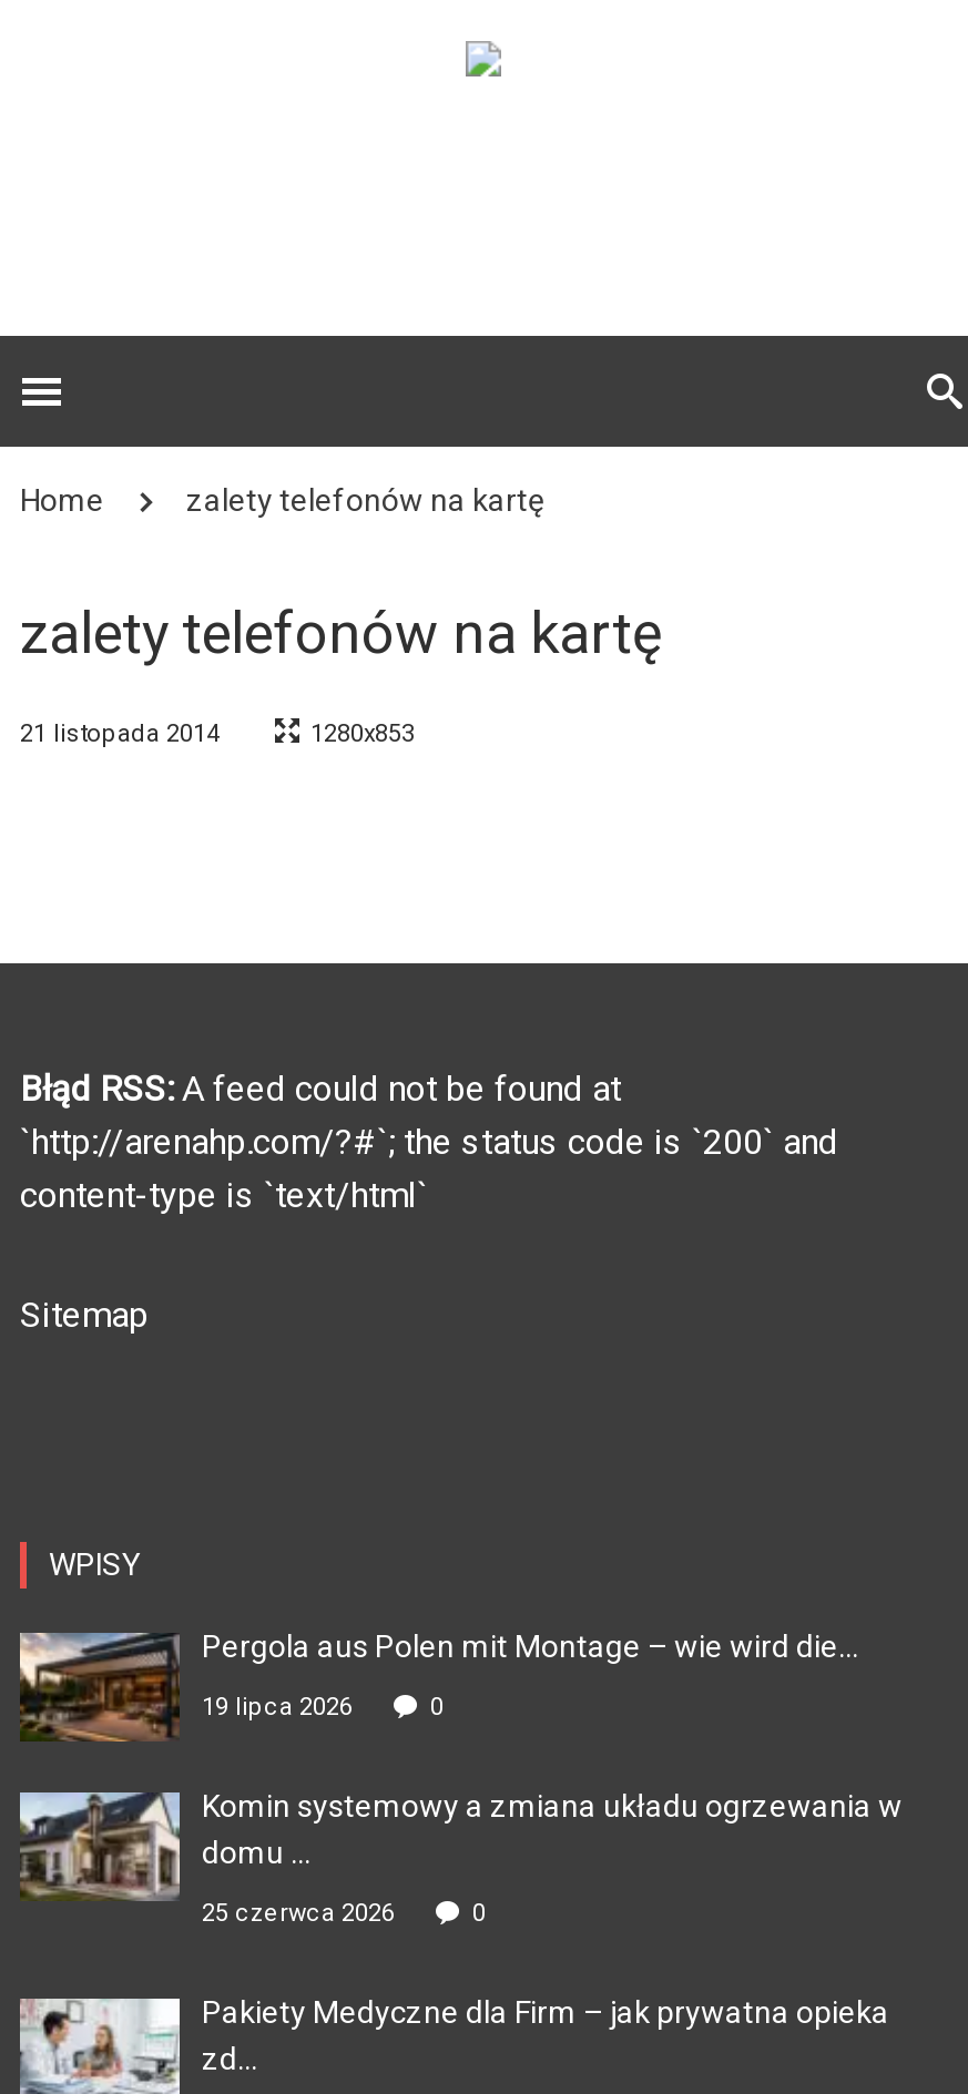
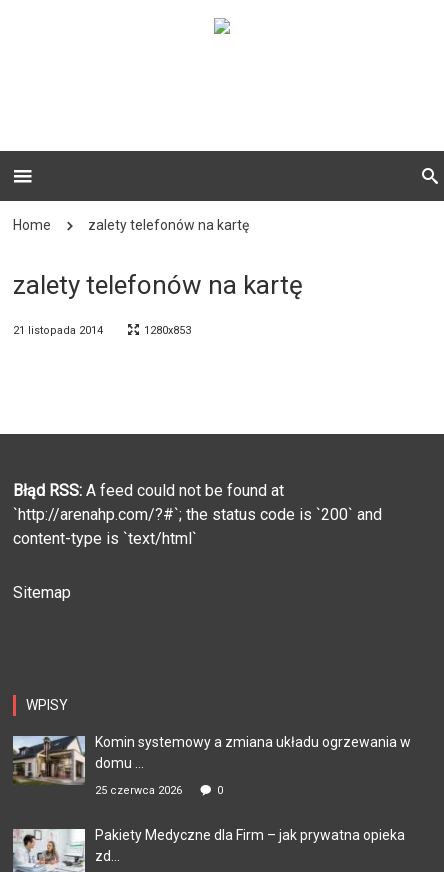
- [image]
- Pergola aus Polen mit Montage – wie wird die...
- 19 lipca 2026
- 0
